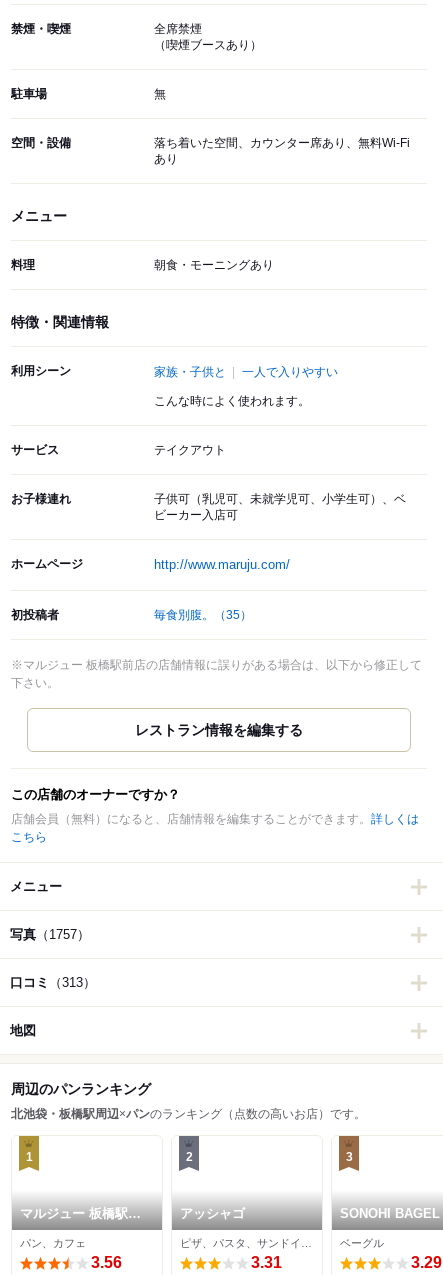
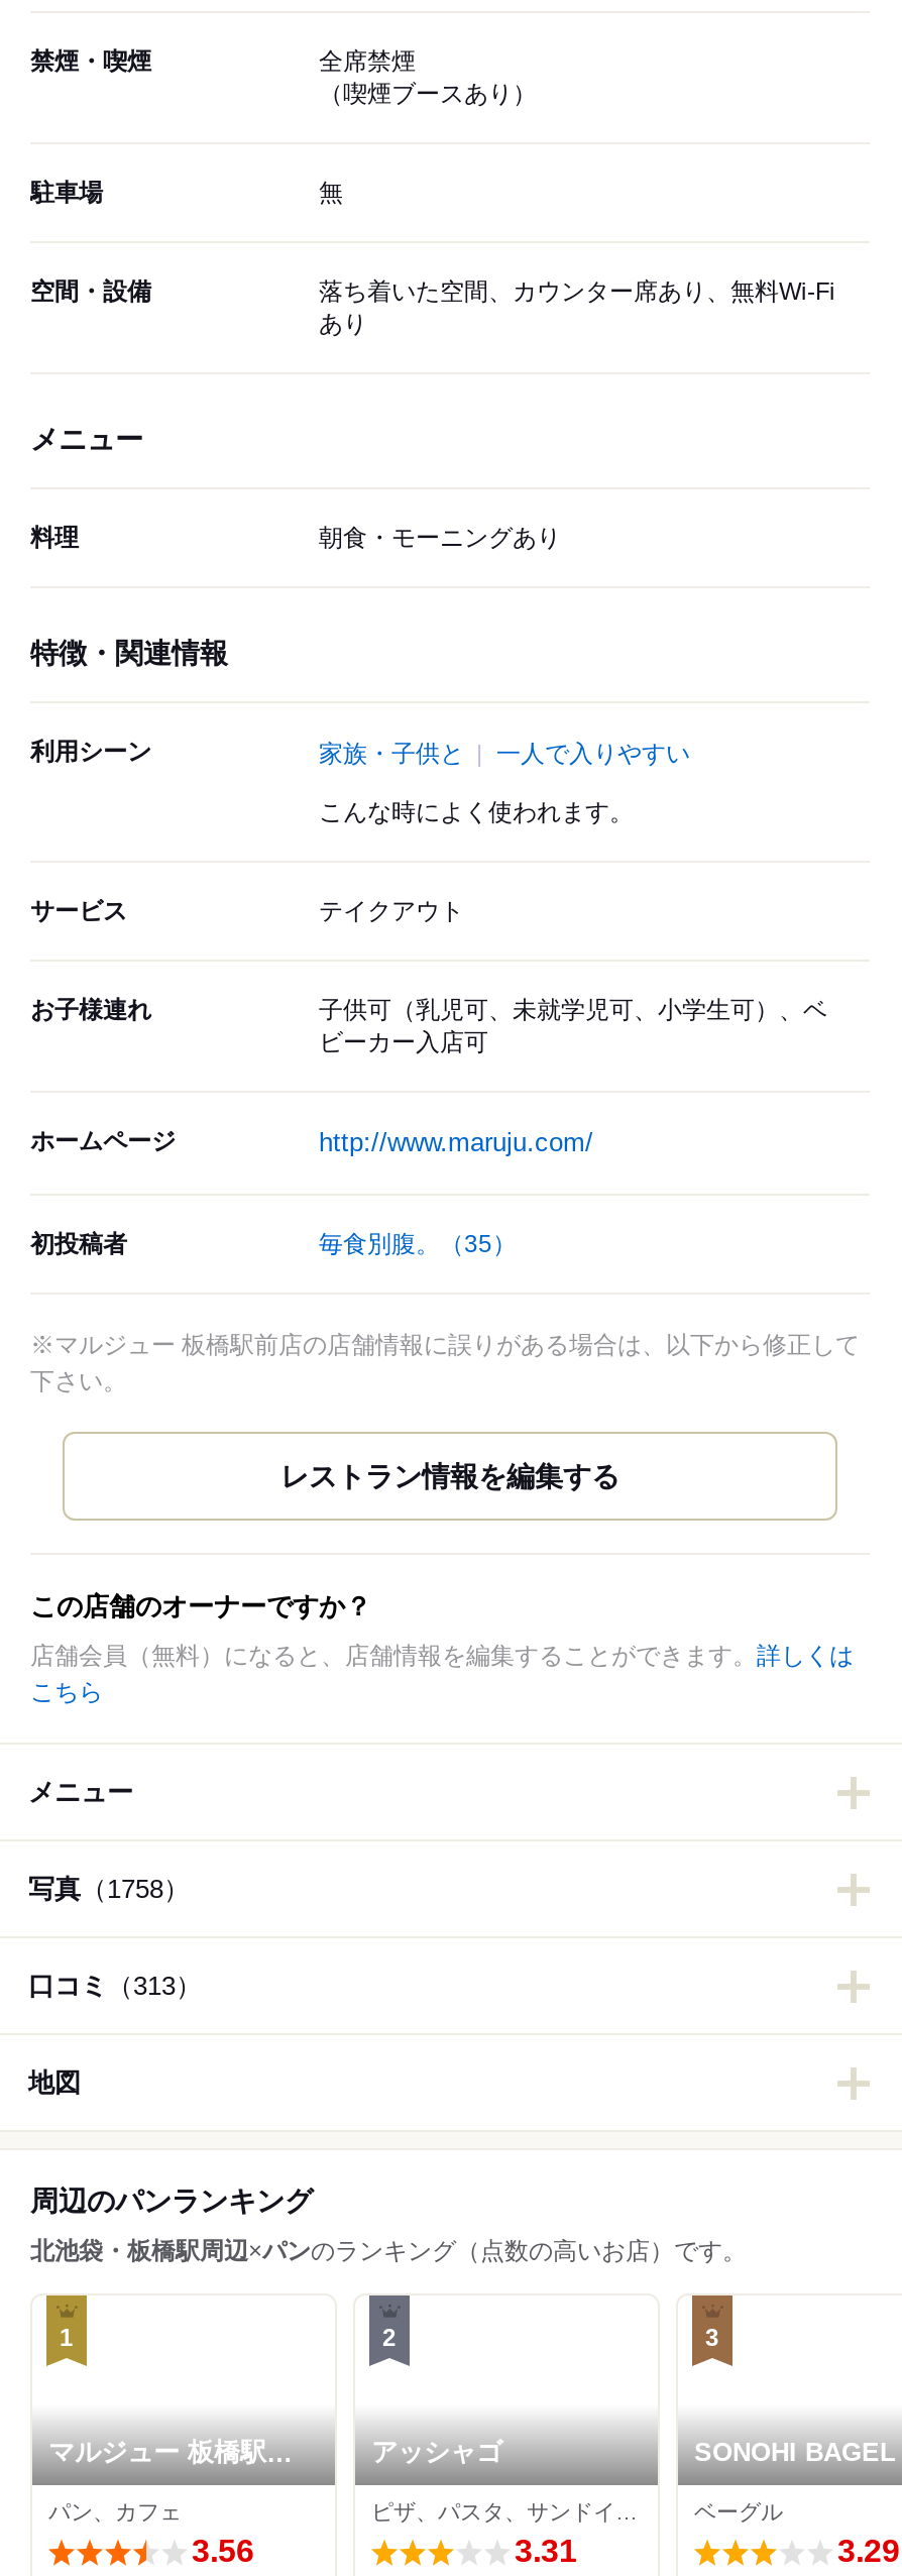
- 写真（1757）
+ 写真（1758）
